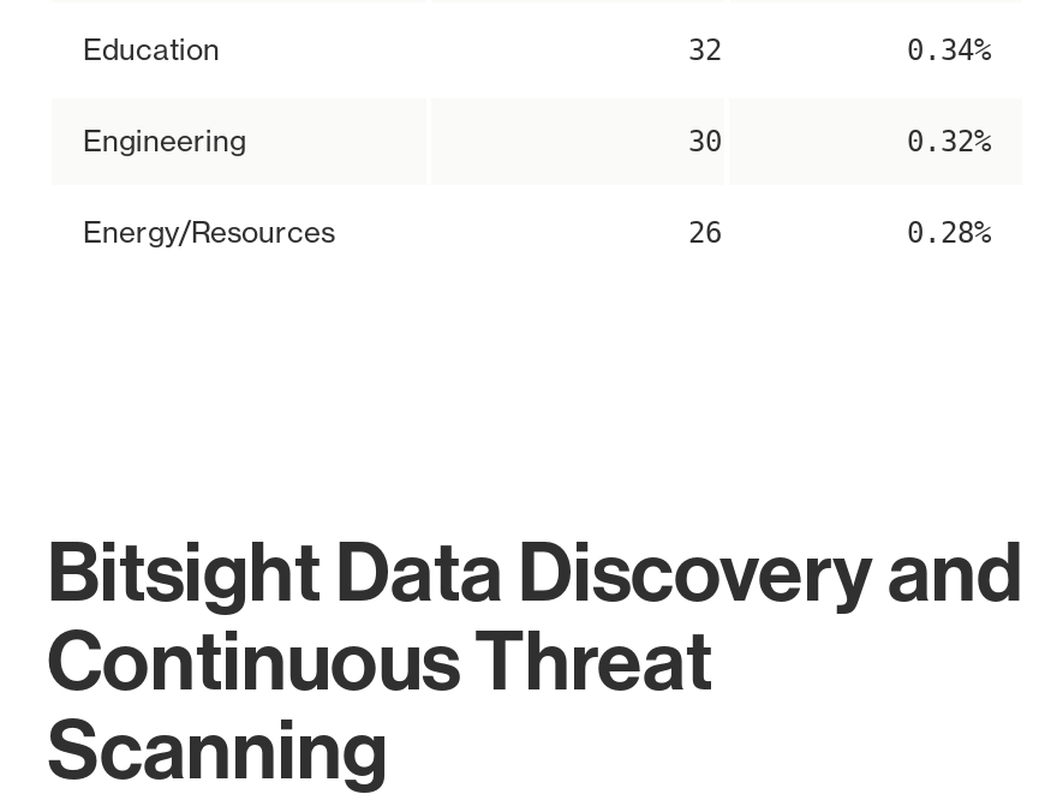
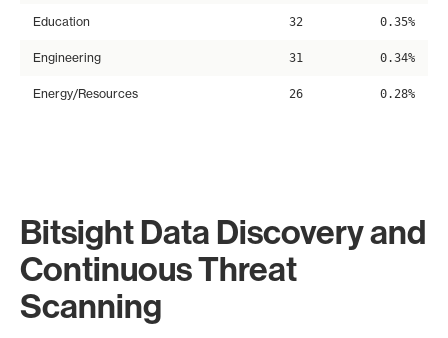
- 0.34%
+ 0.35%

- 30
+ 31

- 0.32%
+ 0.34%
